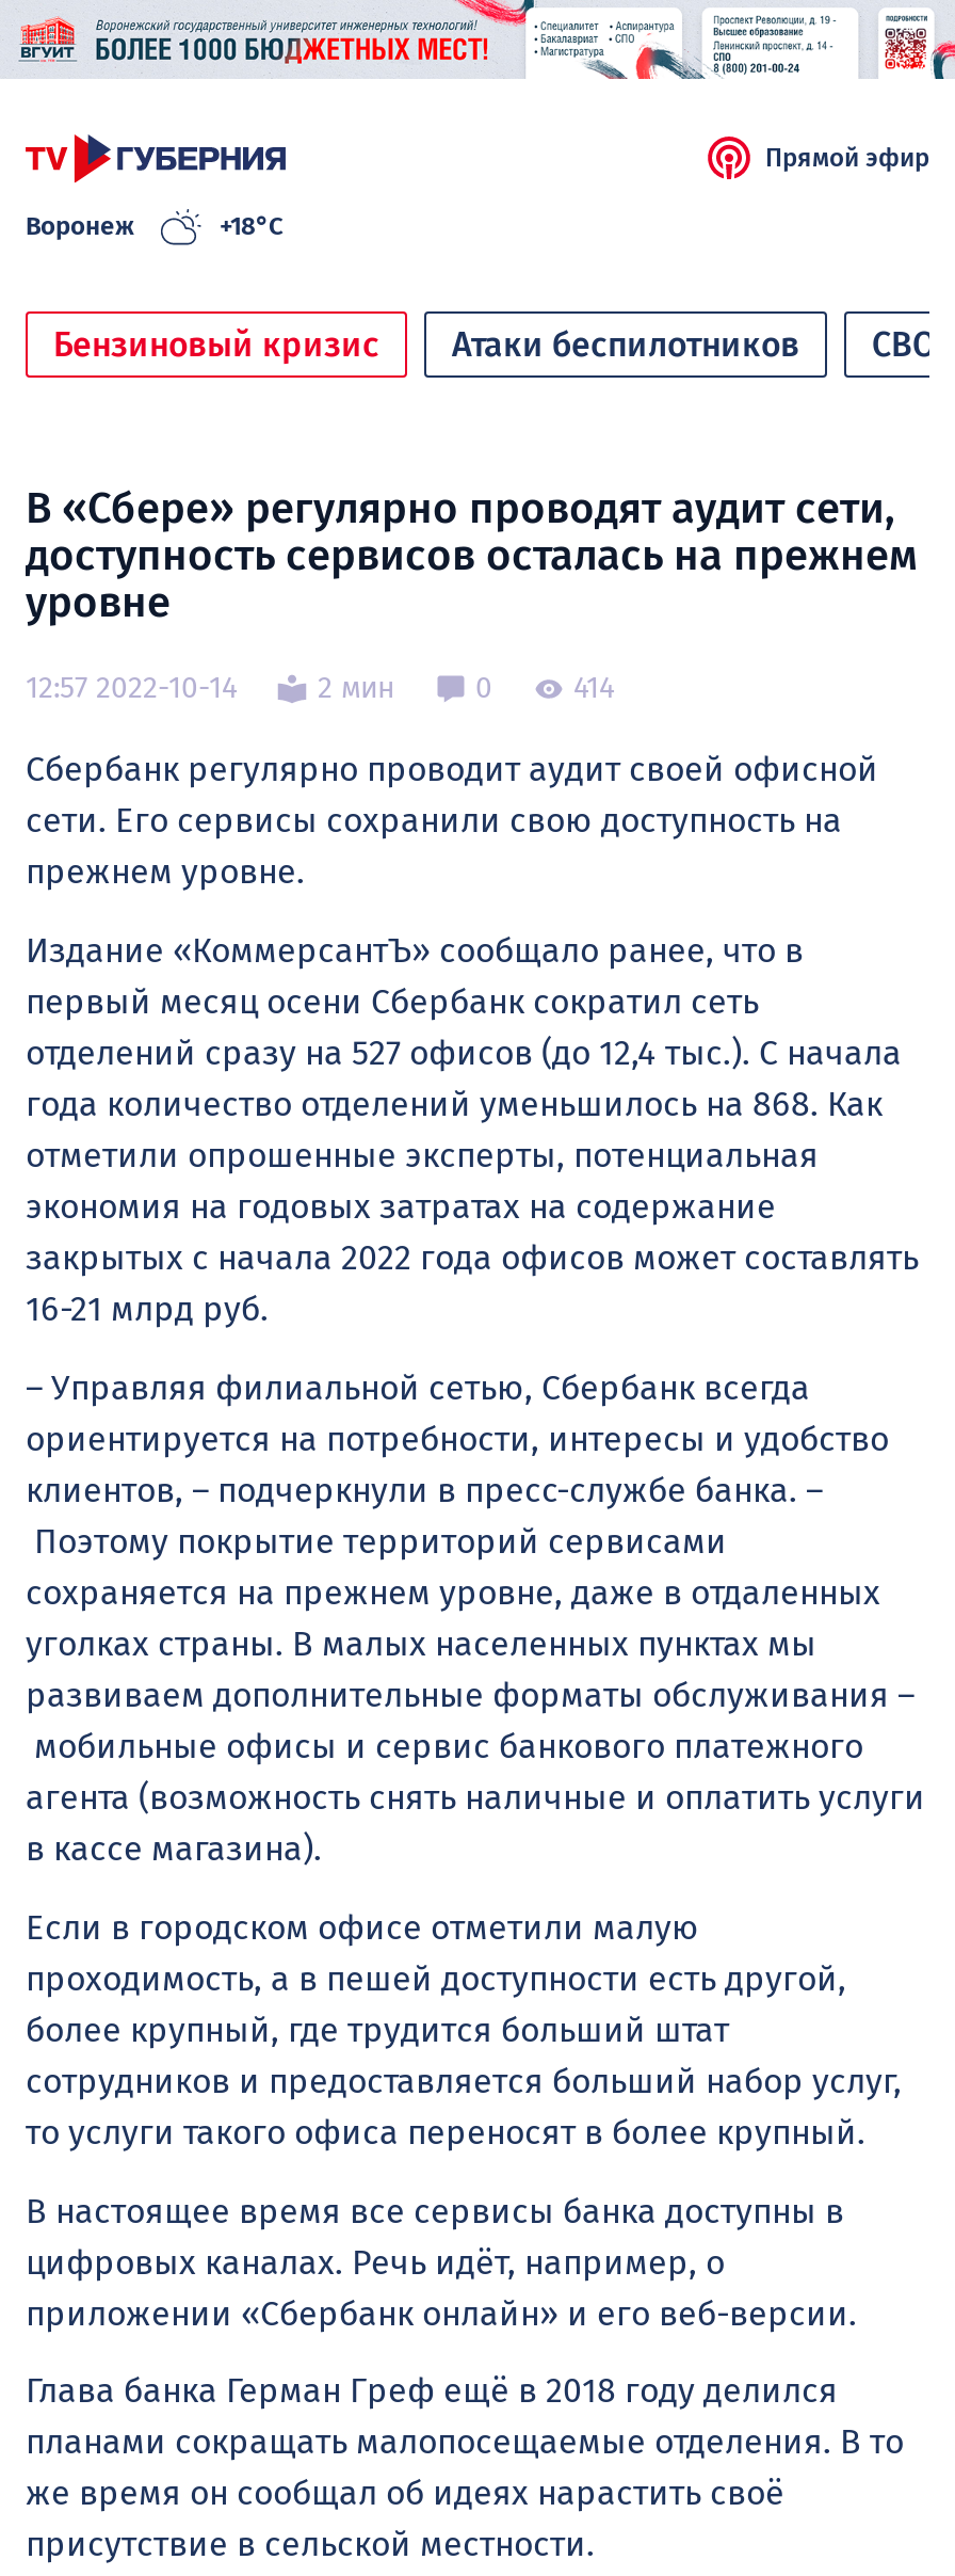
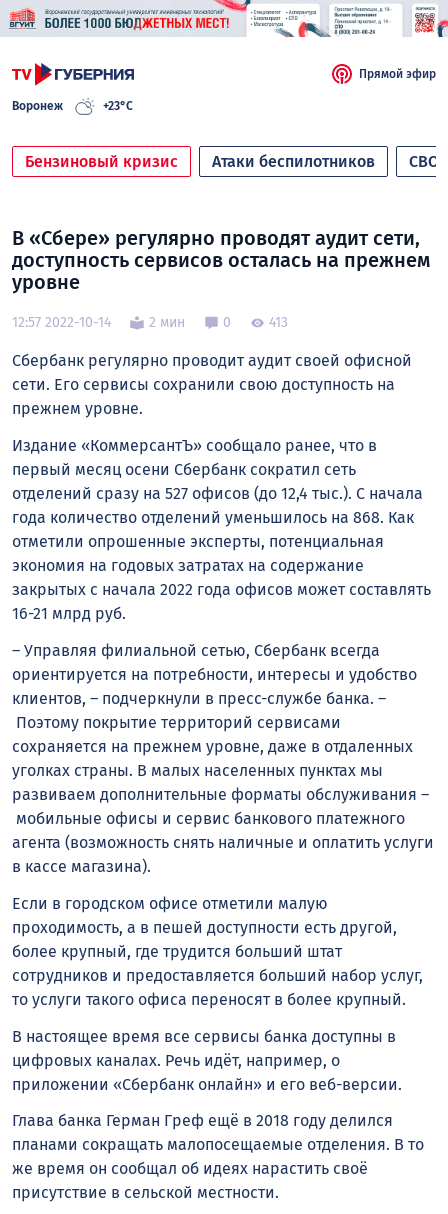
- +18°C
+ +23°C

- 414
+ 413
